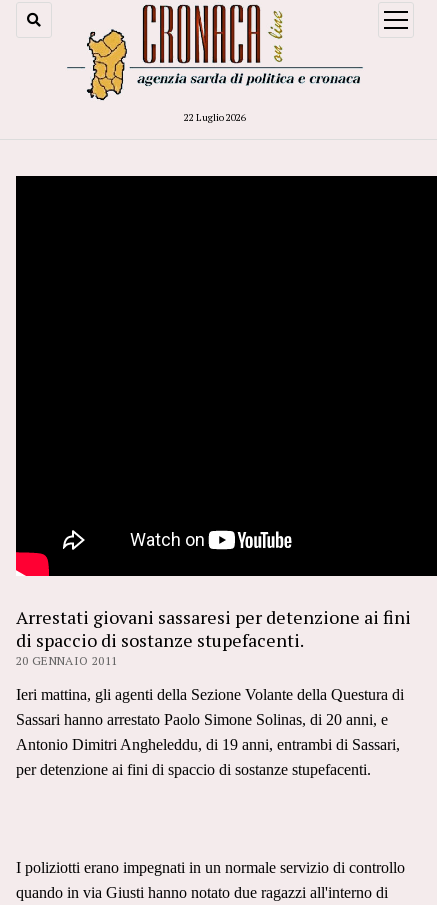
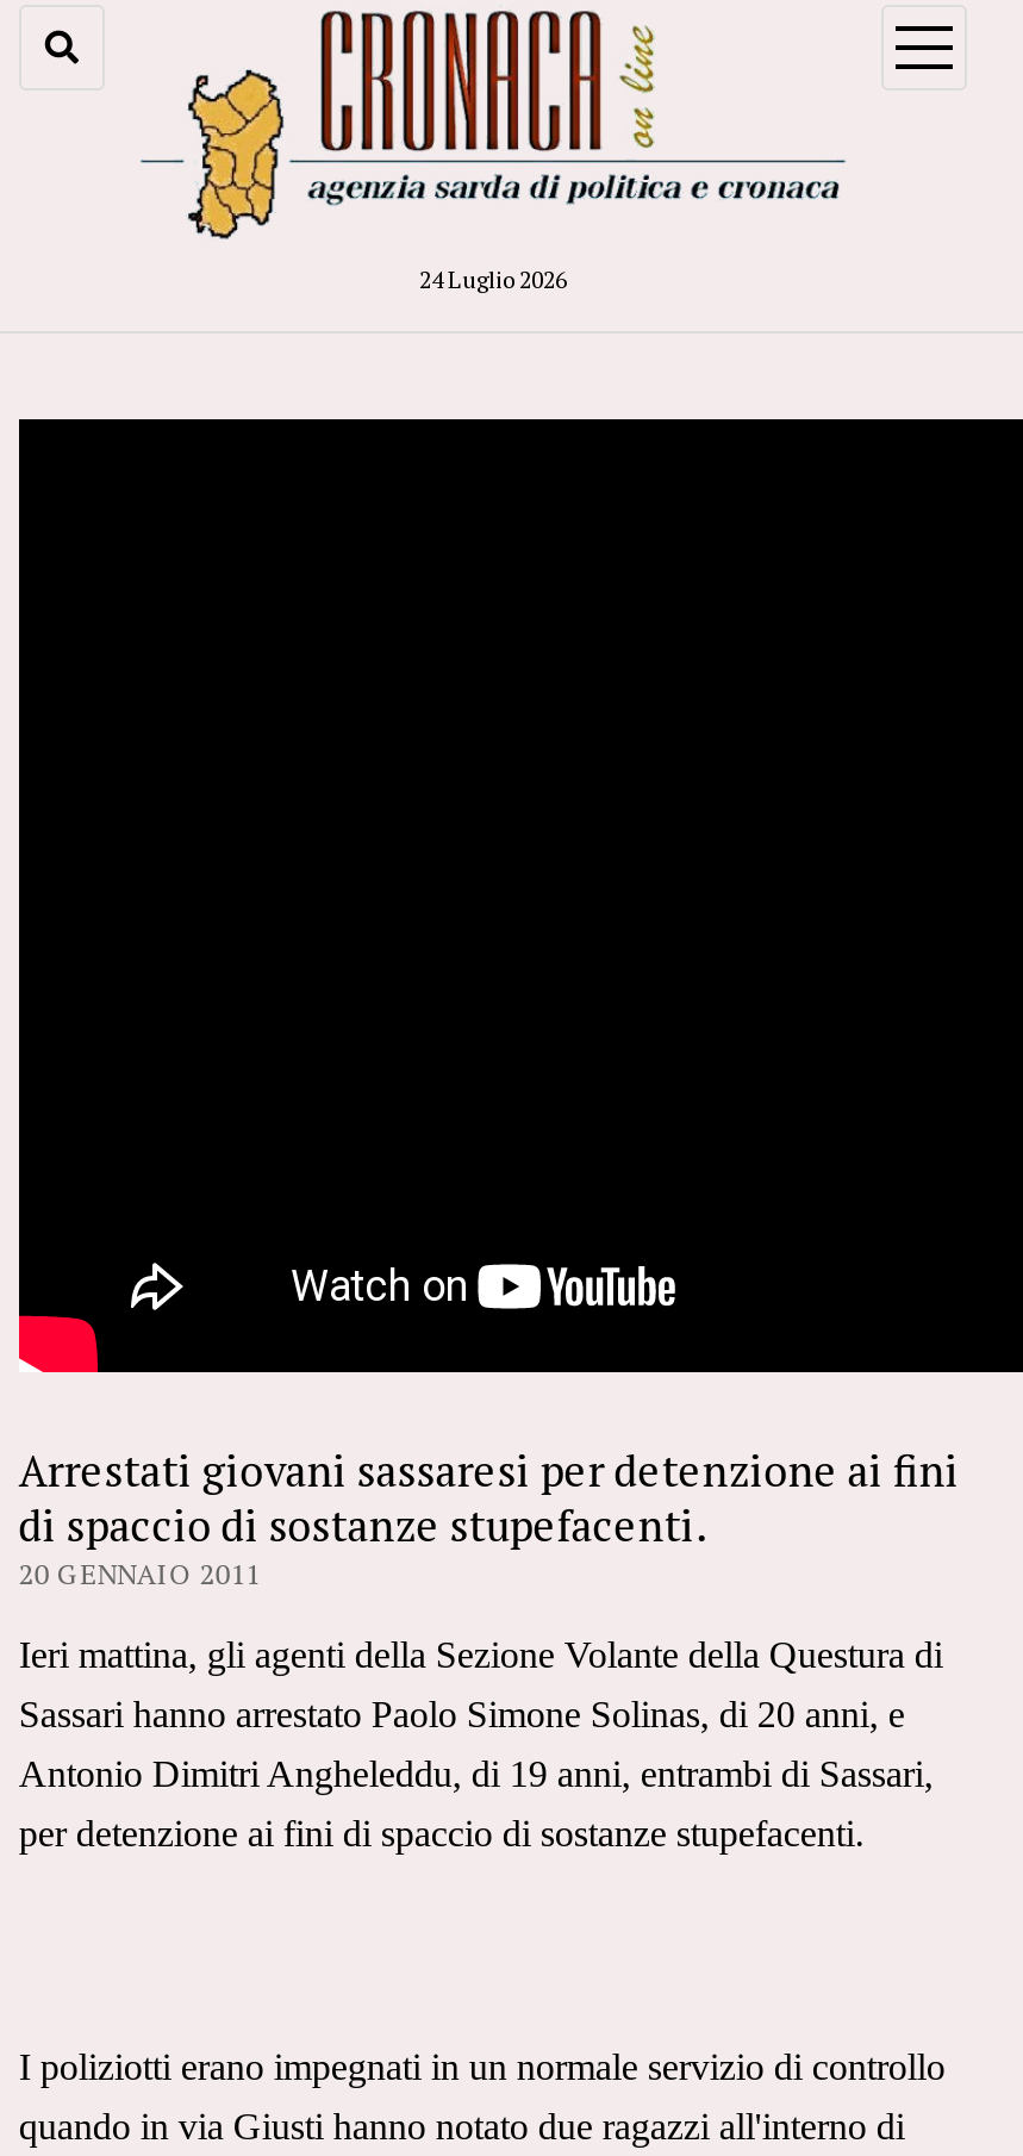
- 22 Luglio 2026
+ 24 Luglio 2026
